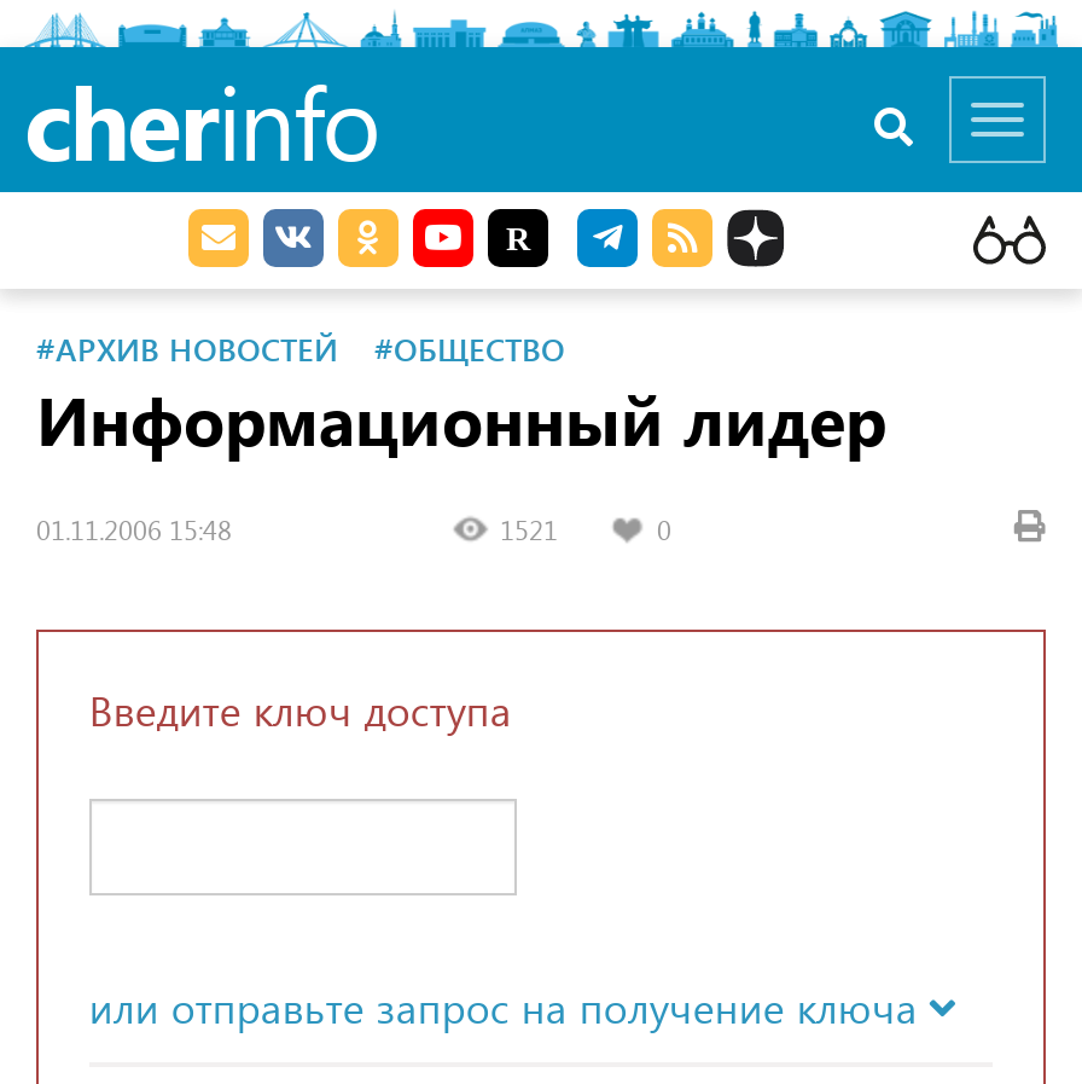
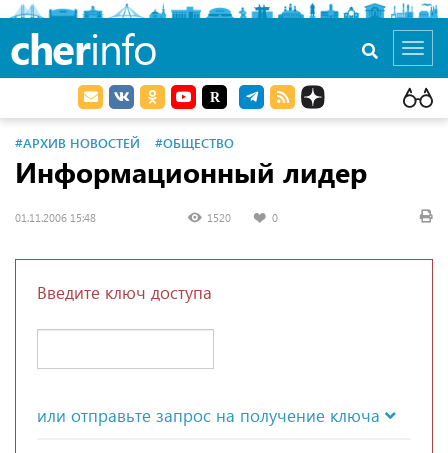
- 1521
+ 1520
